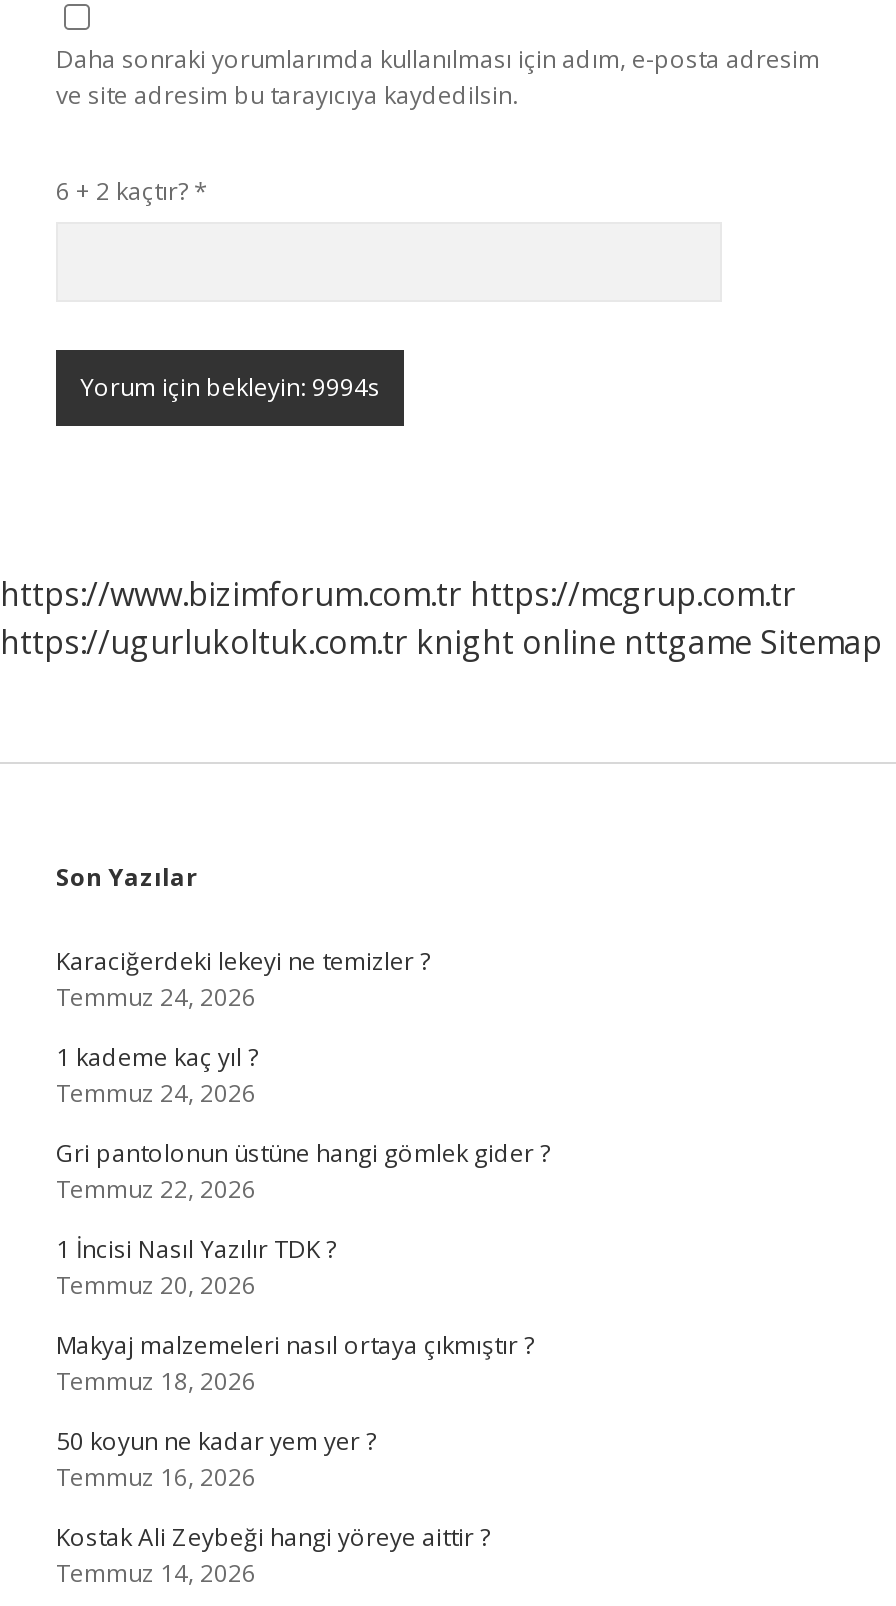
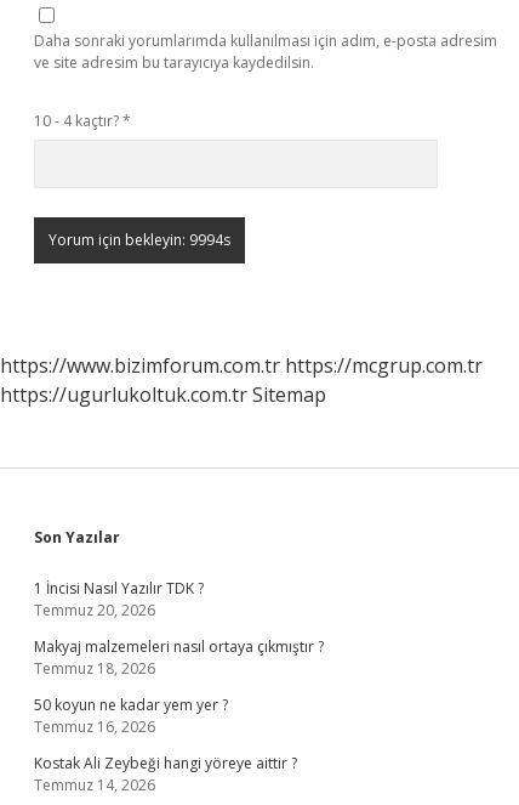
- 6 + 2 kaçtır? *
+ 10 - 4 kaçtır? *

- https://ugurlukoltuk.com.tr knight online nttgame Sitemap
+ https://ugurlukoltuk.com.tr Sitemap

- Karaciğerdeki lekeyi ne temizler ?
- Temmuz 24, 2026
- 1 kademe kaç yıl ?
- Temmuz 24, 2026
- Gri pantolonun üstüne hangi gömlek gider ?
- Temmuz 22, 2026
